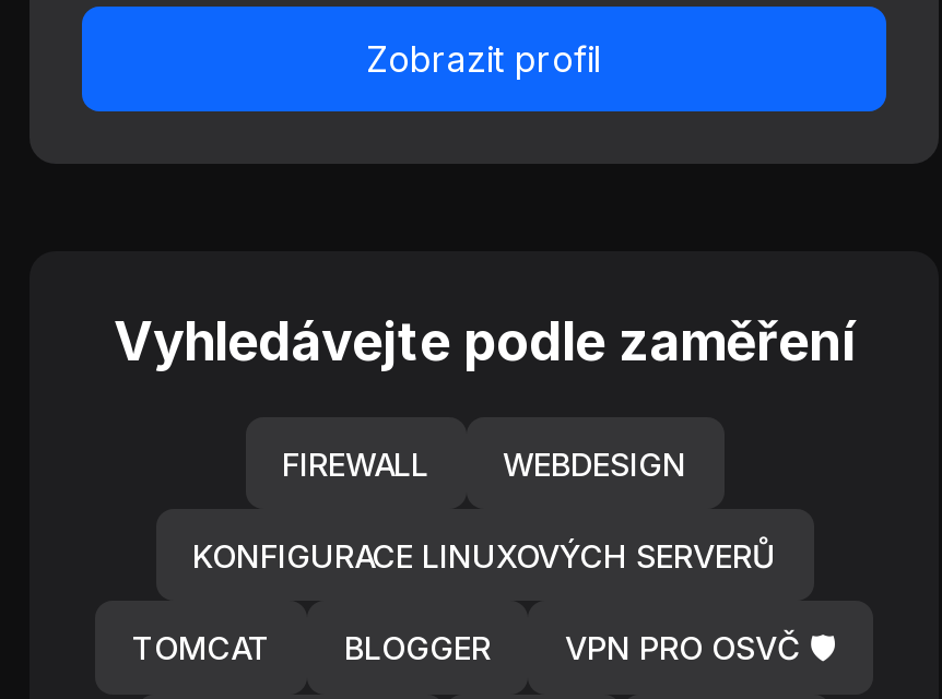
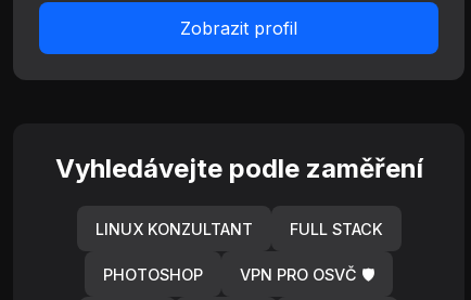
- FIREWALL
- WEBDESIGN
- KONFIGURACE LINUXOVÝCH SERVERŮ
- TOMCAT
- BLOGGER
+ LINUX KONZULTANT
+ FULL STACK
+ PHOTOSHOP
